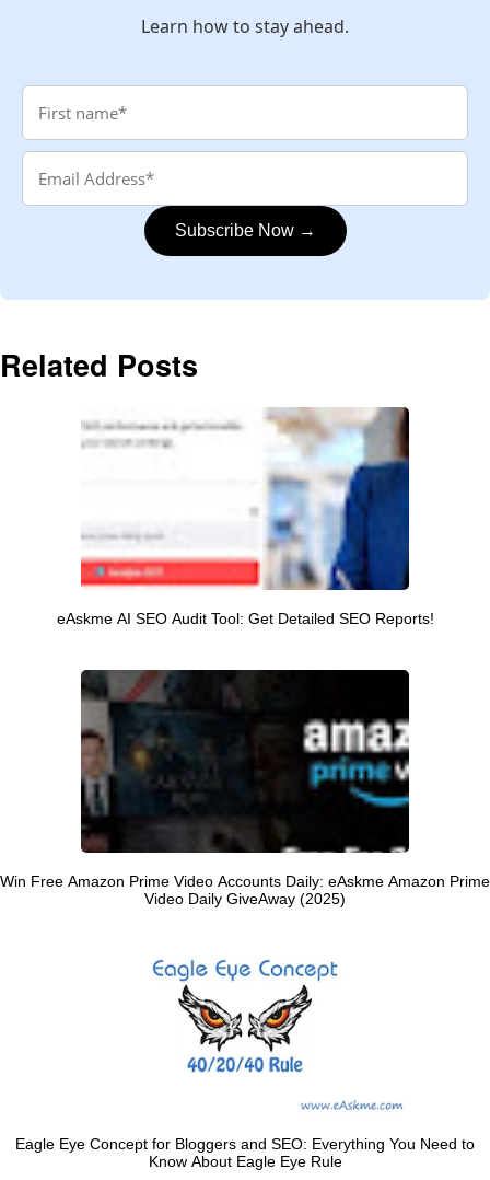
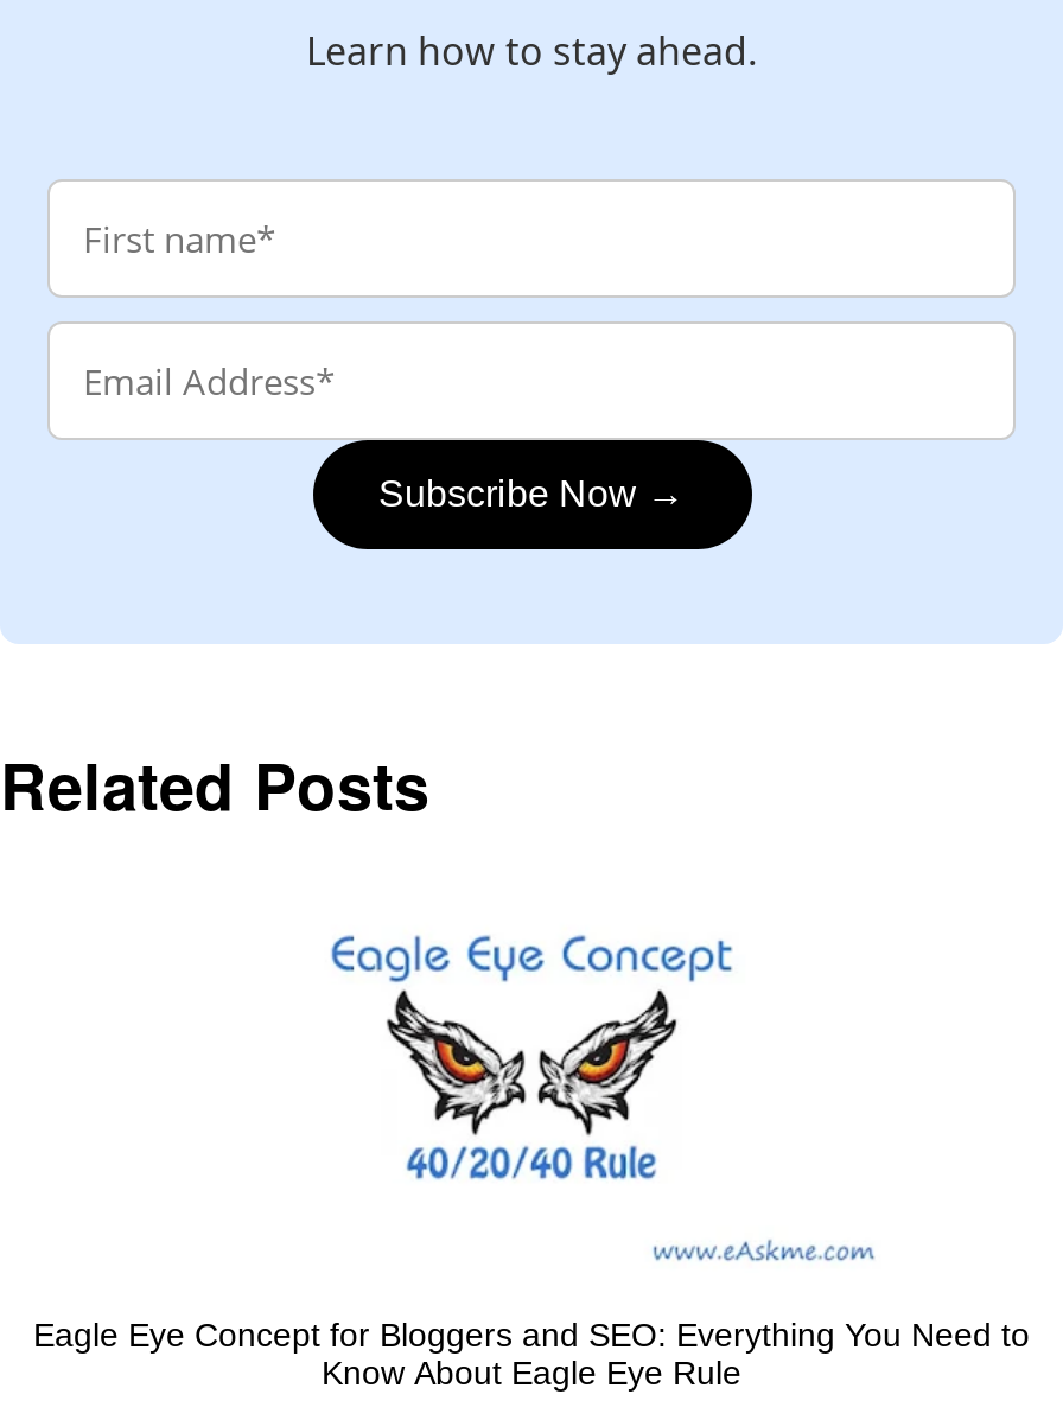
- [image]
- eAskme AI SEO Audit Tool: Get Detailed SEO Reports!

- [image]
- Win Free Amazon Prime Video Accounts Daily: eAskme Amazon Prime
- Video Daily GiveAway (2025)
